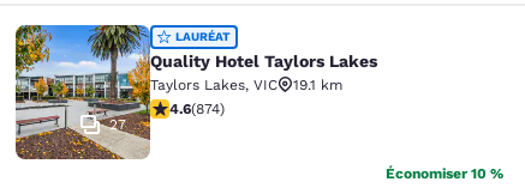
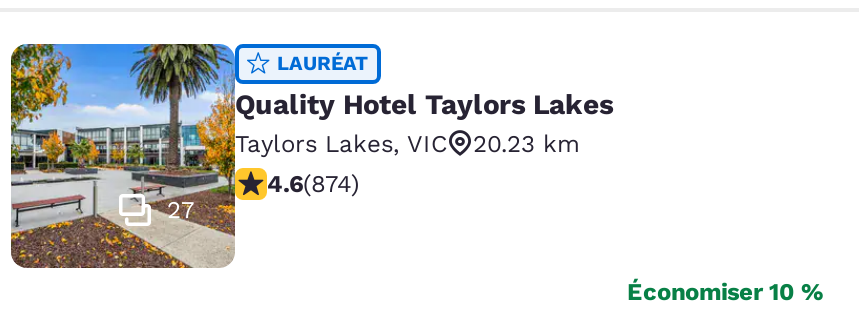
- Taylors Lakes, VIC 19.1 km
+ Taylors Lakes, VIC 20.23 km
